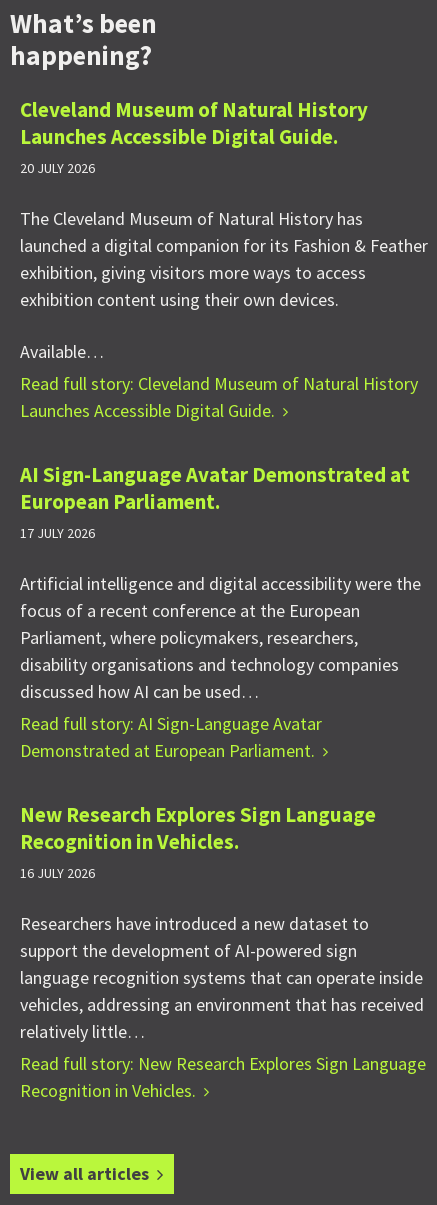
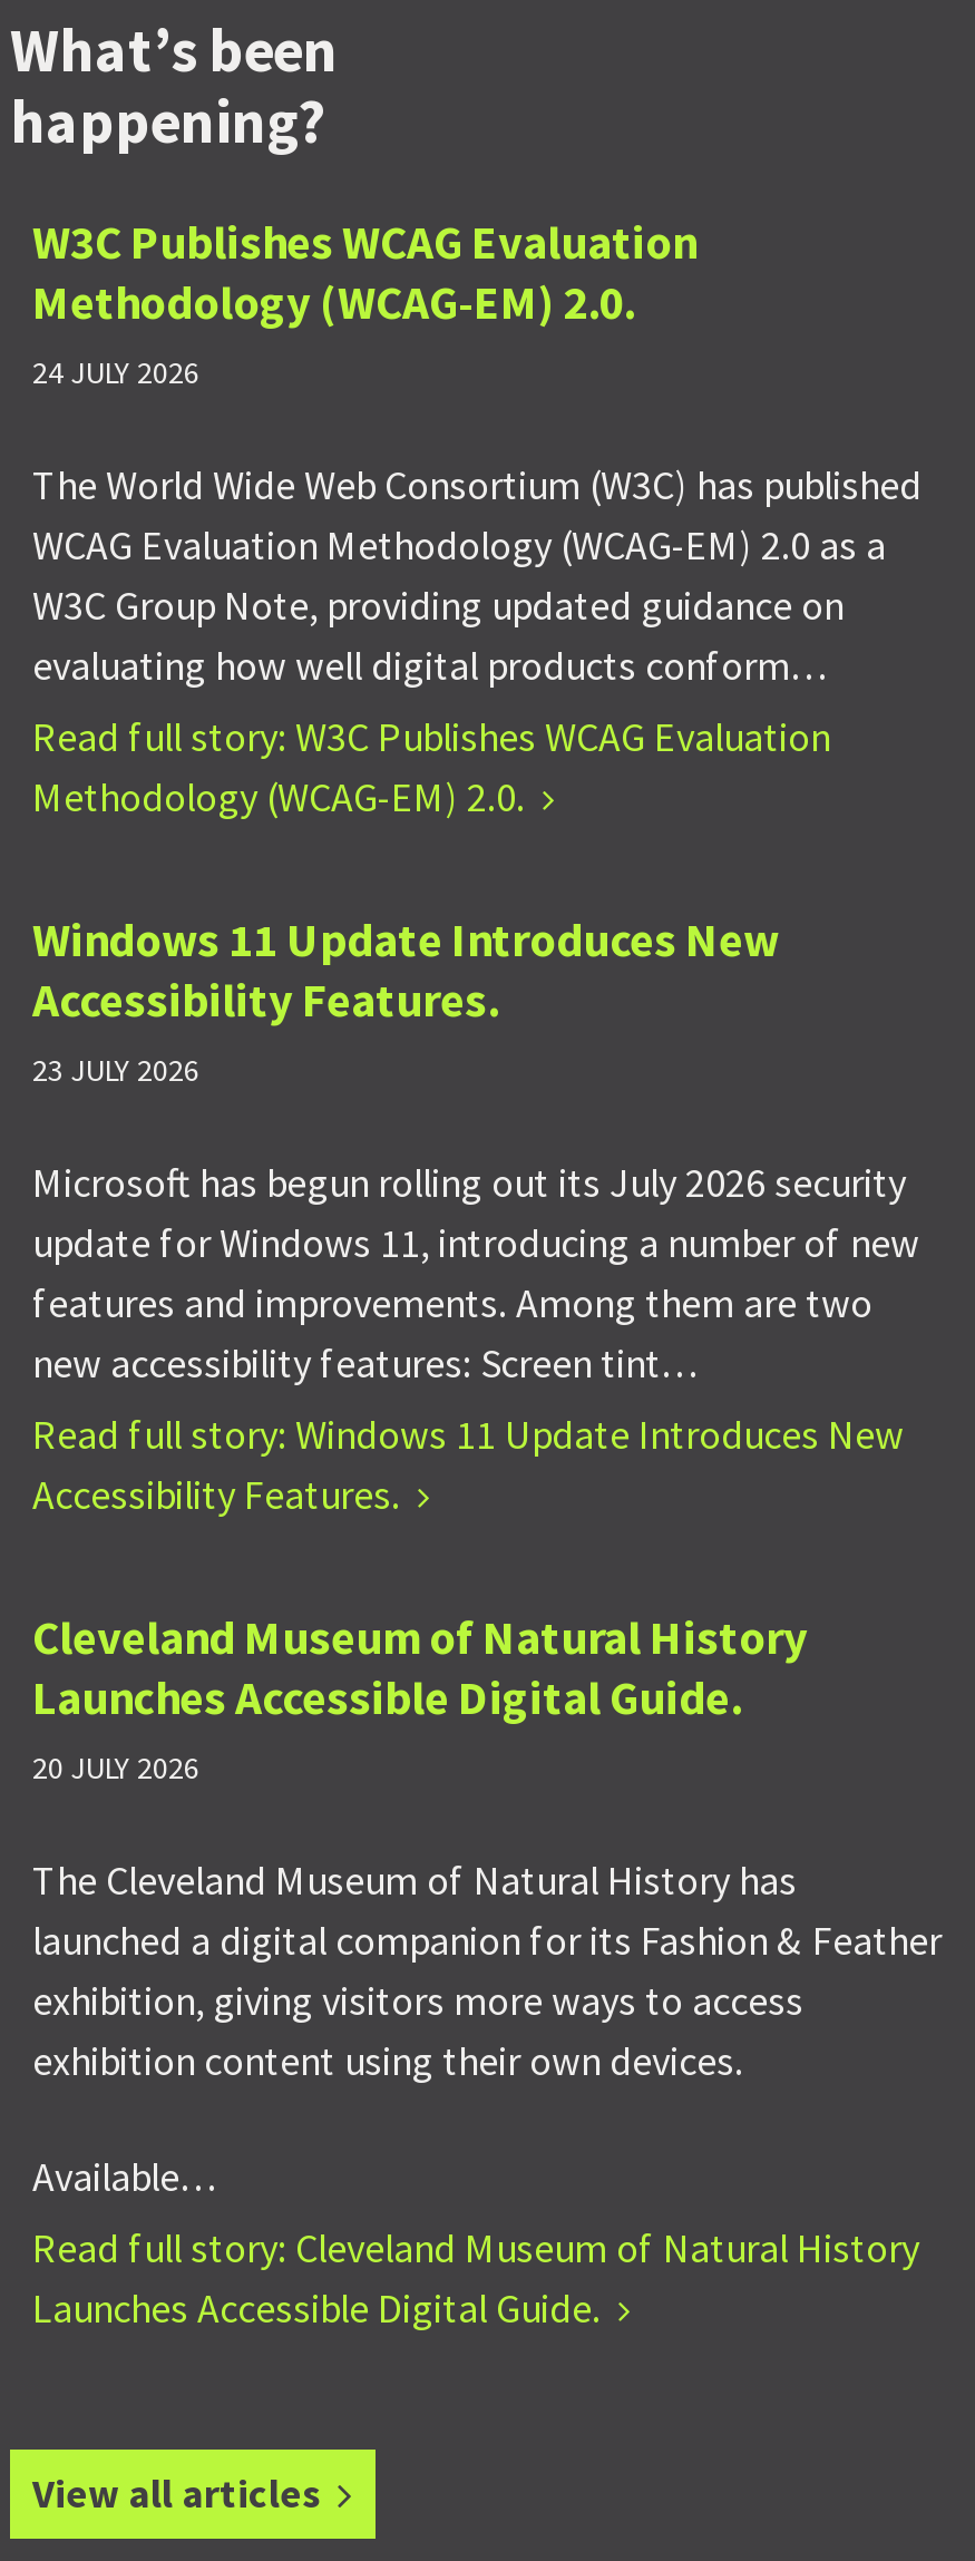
+ W3C Publishes WCAG Evaluation
+ Methodology (WCAG-EM) 2.0.
+ 24 JULY 2026
+ The World Wide Web Consortium (W3C) has published
+ WCAG Evaluation Methodology (WCAG-EM) 2.0 as a
+ W3C Group Note, providing updated guidance on
+ evaluating how well digital products conform…
+ Read full story: W3C Publishes WCAG Evaluation
+ Methodology (WCAG-EM) 2.0.
+ Windows 11 Update Introduces New
+ Accessibility Features.
+ 23 JULY 2026
+ Microsoft has begun rolling out its July 2026 security
+ update for Windows 11, introducing a number of new
+ features and improvements. Among them are two
+ new accessibility features: Screen tint…
+ Read full story: Windows 11 Update Introduces New
+ Accessibility Features.

moved down: Cleveland Museum of Natural History | Launches Accessible Digital Guide. | 20 JULY 2026 | ... | Read full story: Cleveland Museum of Natural History | Launches Accessible Digital Guide.

- AI Sign-Language Avatar Demonstrated at
- European Parliament.
- 17 JULY 2026
- Artificial intelligence and digital accessibility were the
- focus of a recent conference at the European
- Parliament, where policymakers, researchers,
- disability organisations and technology companies
- discussed how AI can be used…
- Read full story: AI Sign-Language Avatar
- Demonstrated at European Parliament.
- New Research Explores Sign Language
- Recognition in Vehicles.
- 16 JULY 2026
- Researchers have introduced a new dataset to
- support the development of AI-powered sign
- language recognition systems that can operate inside
- vehicles, addressing an environment that has received
- relatively little…
- Read full story: New Research Explores Sign Language
- Recognition in Vehicles.
